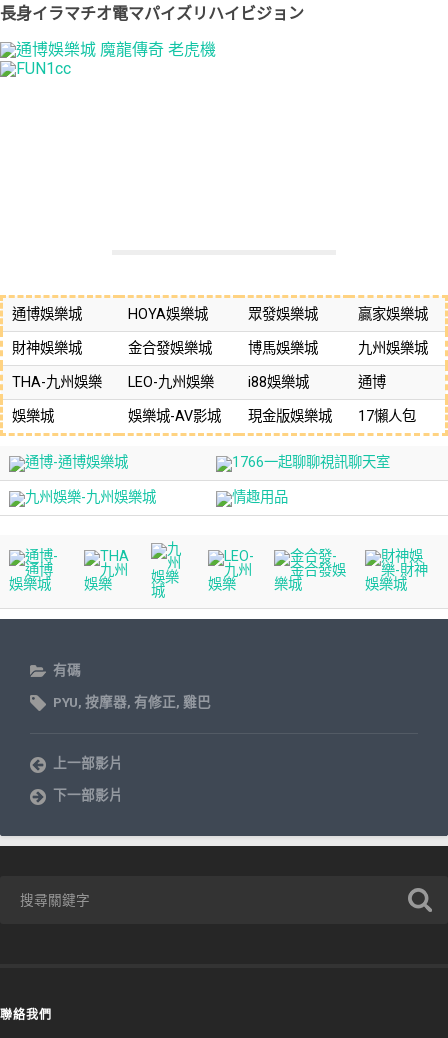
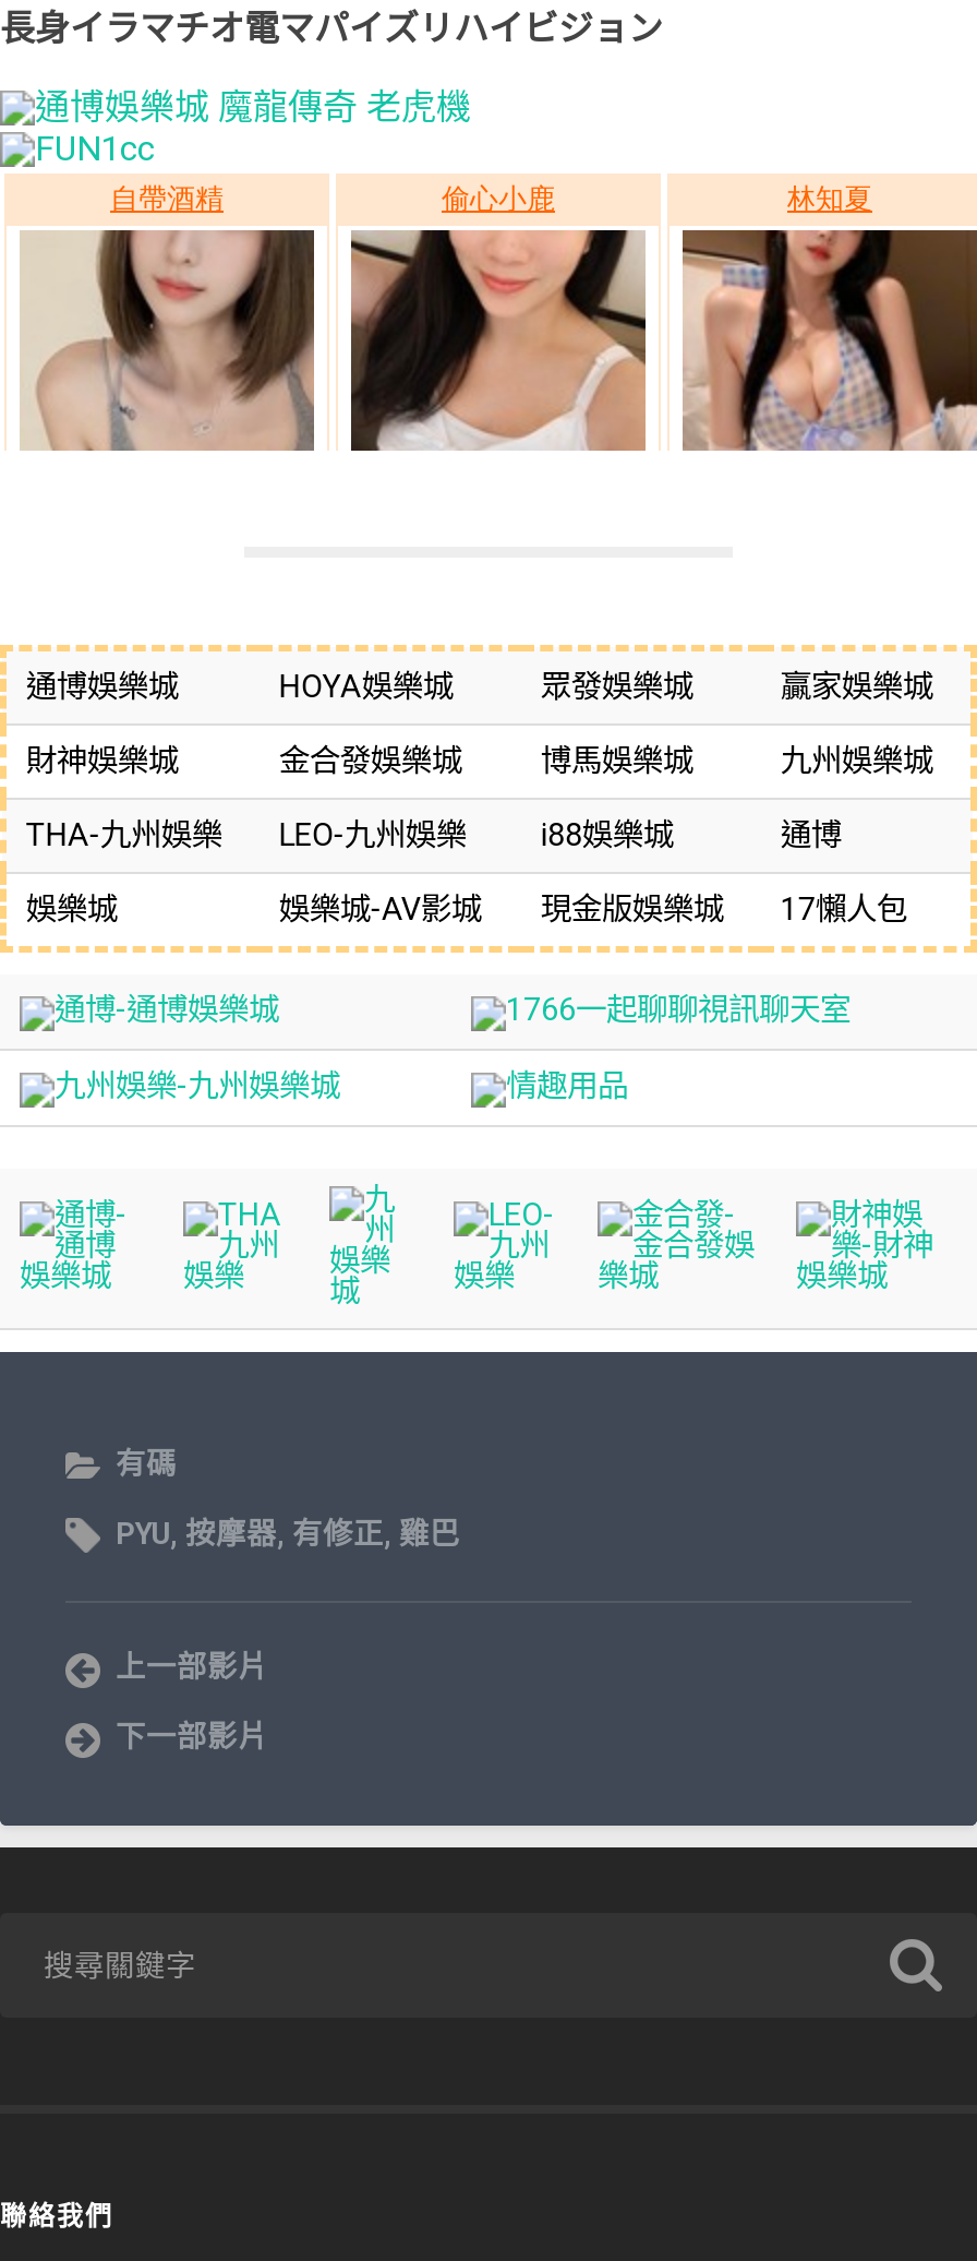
+ [image]
